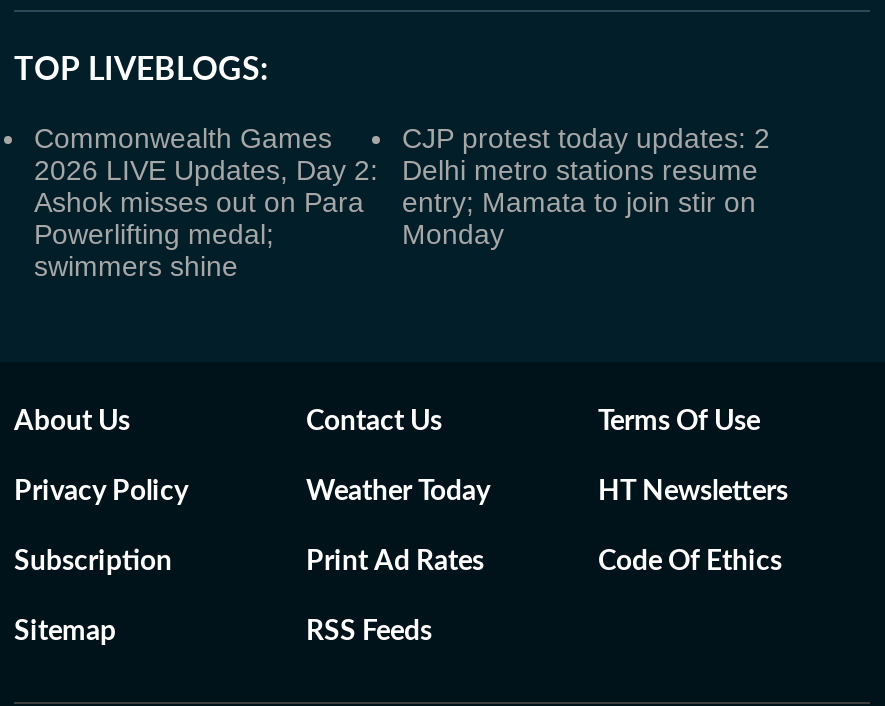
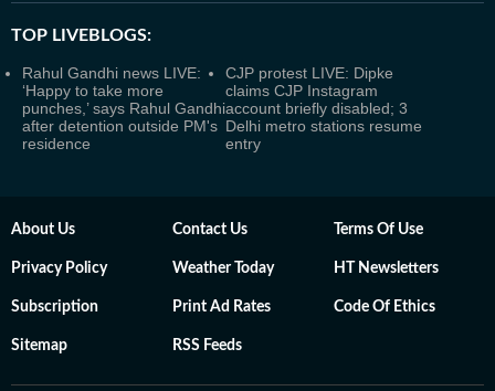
- Commonwealth Games
- 2026 LIVE Updates, Day 2:
- Ashok misses out on Para
- Powerlifting medal;
- swimmers shine
+ Rahul Gandhi news LIVE:
+ ‘Happy to take more
+ punches,’ says Rahul Gandhi
+ after detention outside PM's
+ residence

- CJP protest today updates: 2
+ CJP protest LIVE: Dipke
+ claims CJP Instagram
+ account briefly disabled; 3

moved down: Delhi metro stations resume

- entry; Mamata to join stir on
- Monday
+ entry
